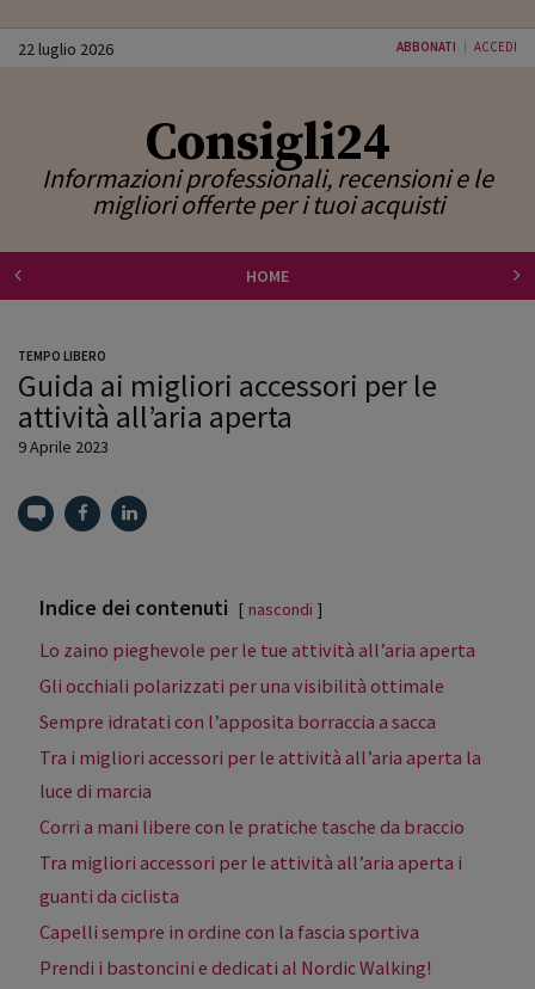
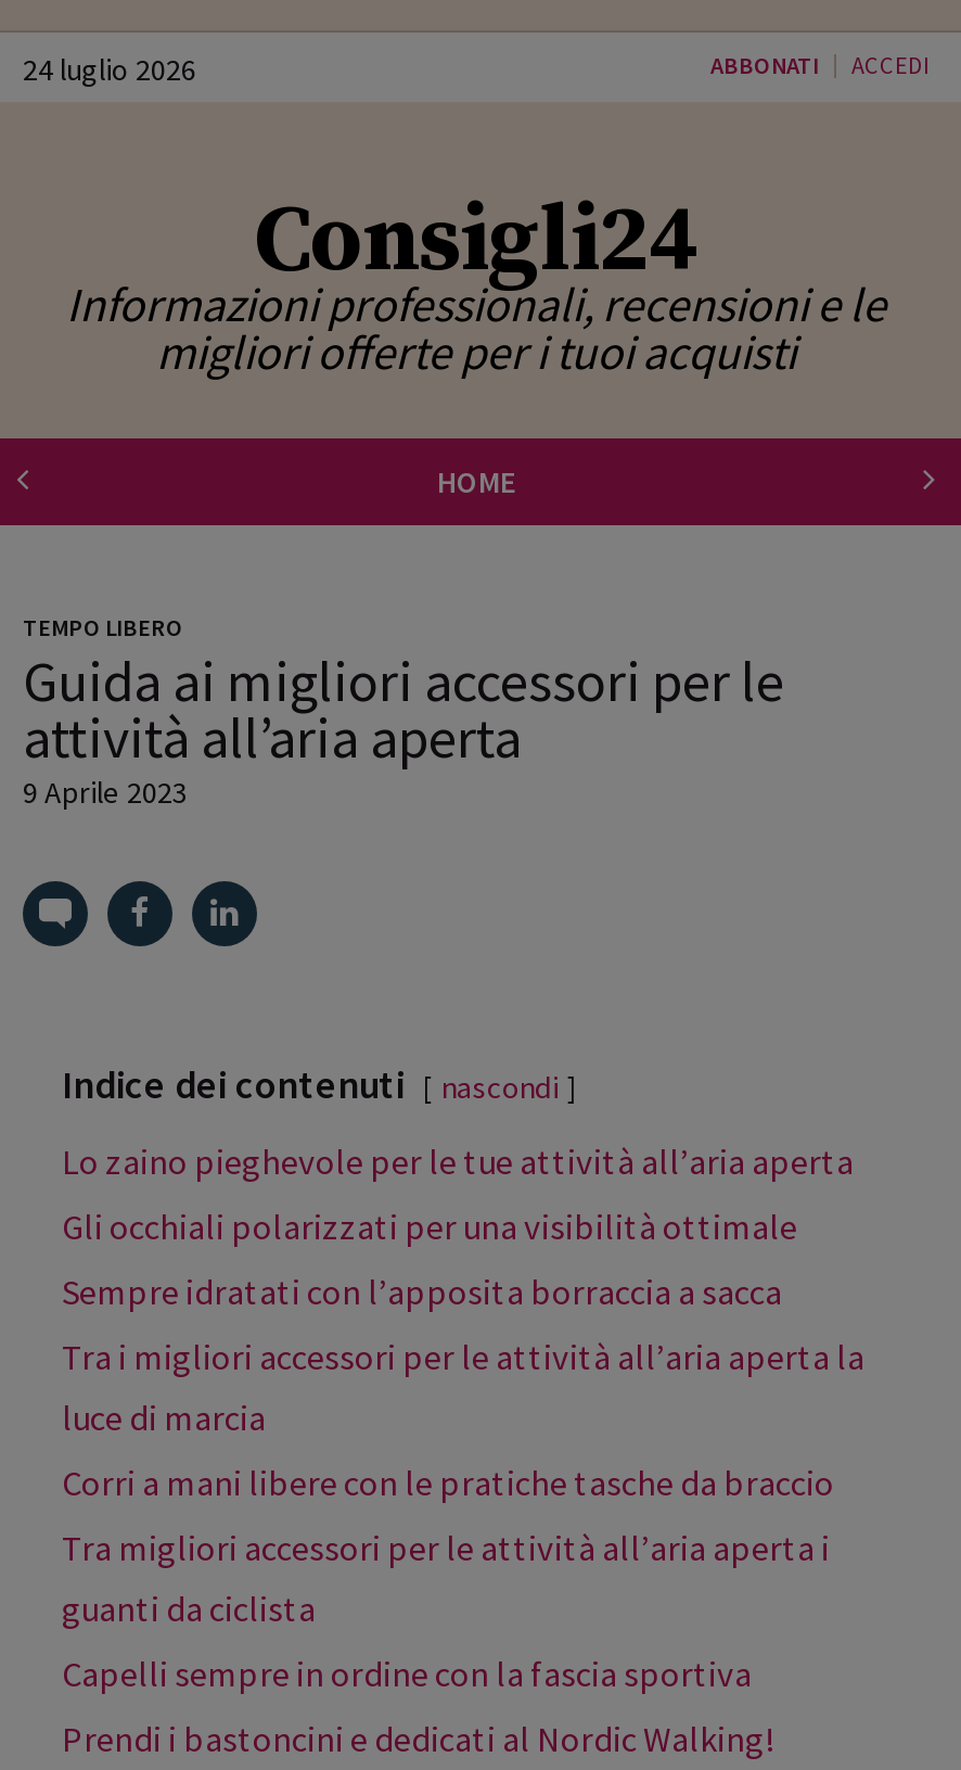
- 22 luglio 2026
+ 24 luglio 2026
